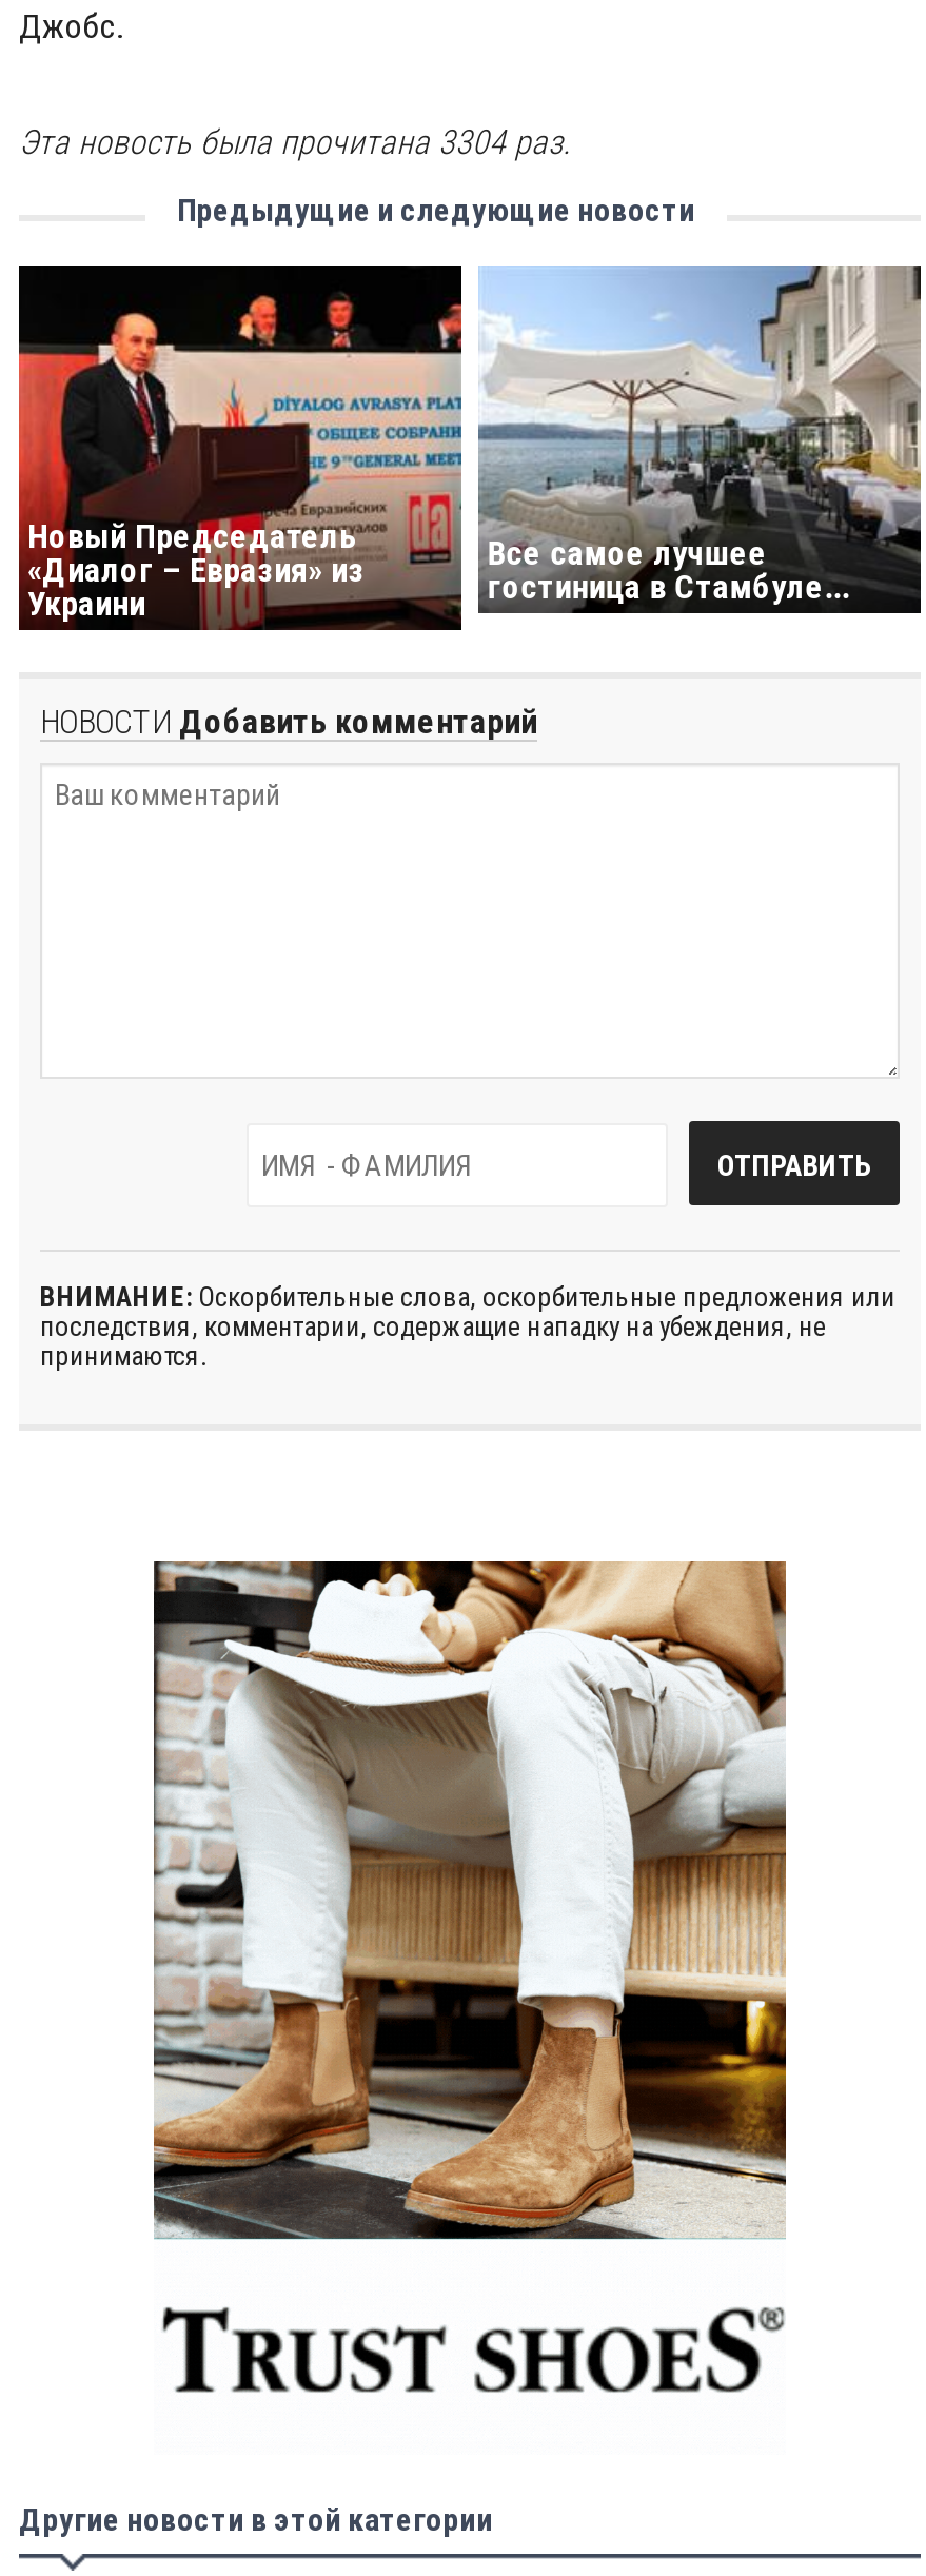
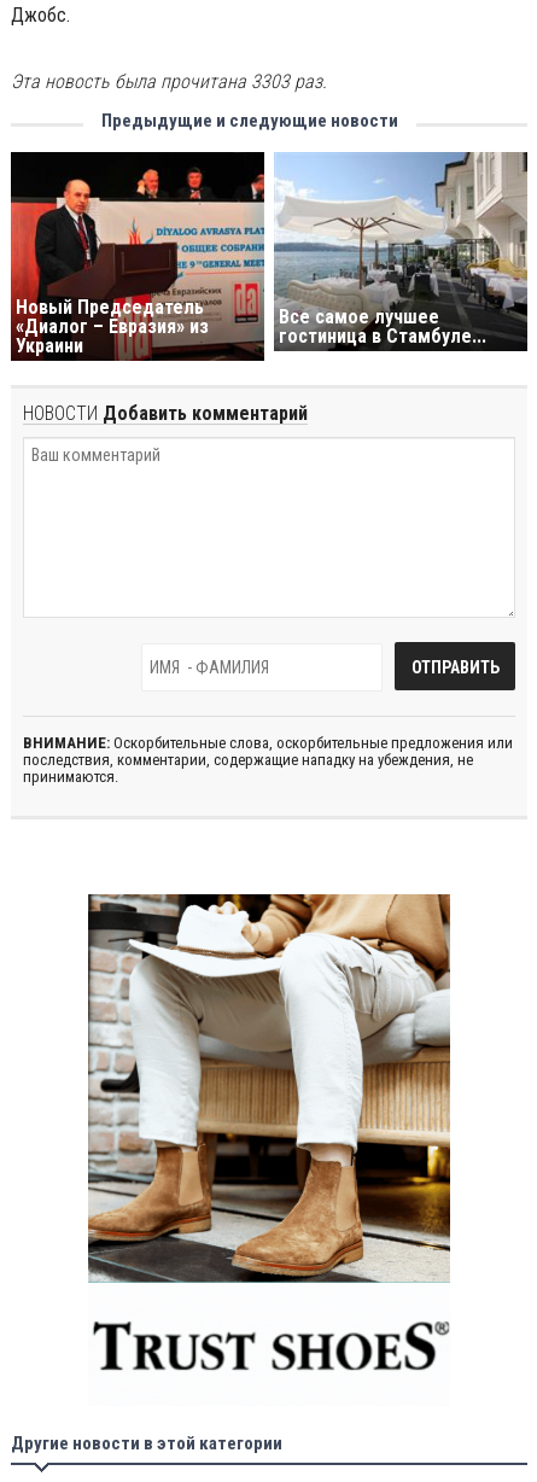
- Эта новость была прочитана 3304 раз.
+ Эта новость была прочитана 3303 раз.
